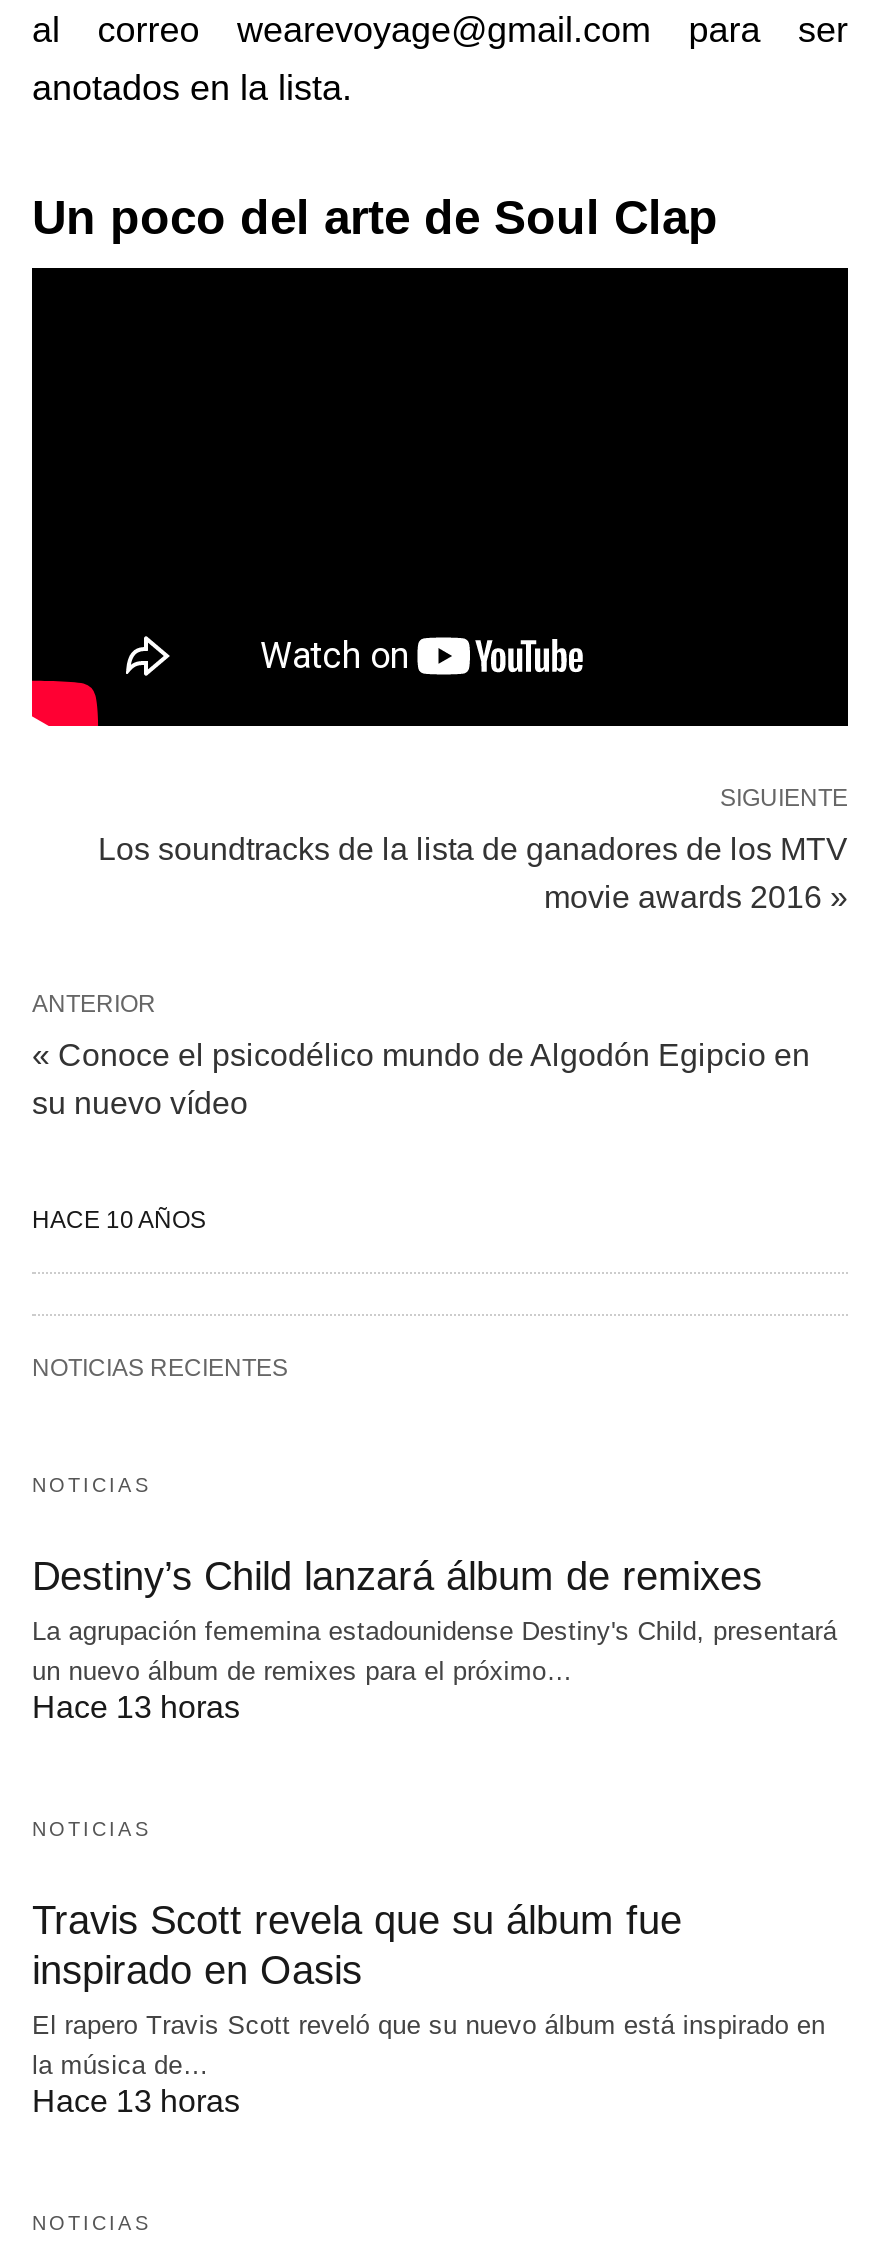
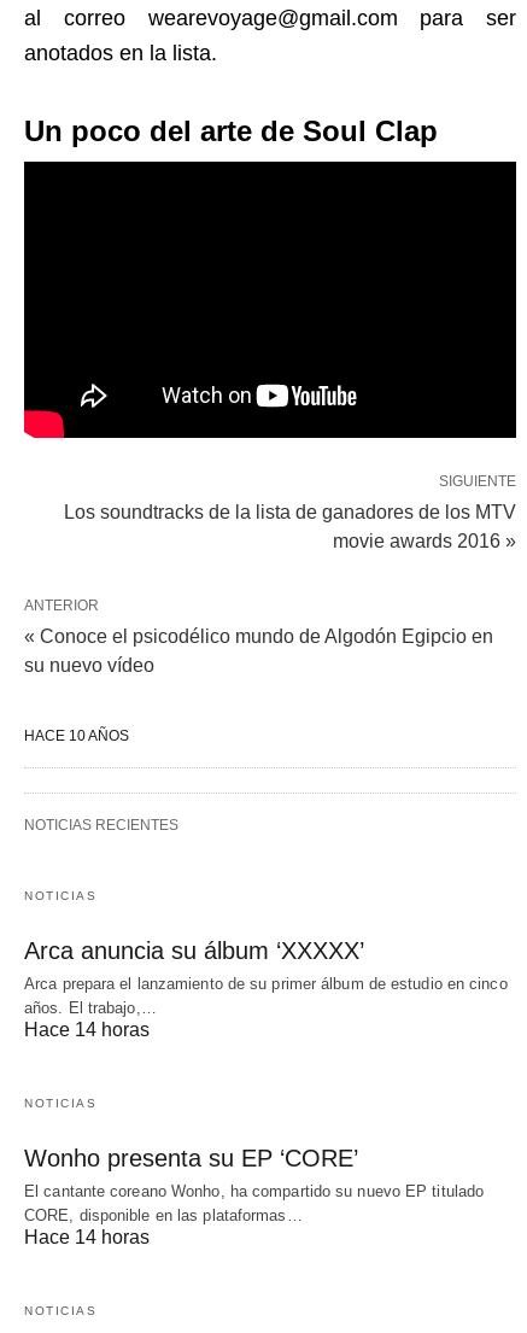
- Destiny’s Child lanzará álbum de remixes
- La agrupación fememina estadounidense Destiny's Child, presentará
- un nuevo álbum de remixes para el próximo…
- Hace 13 horas
+ Arca anuncia su álbum ‘XXXXX’
+ Arca prepara el lanzamiento de su primer álbum de estudio en cinco
+ años. El trabajo,…
+ Hace 14 horas

- Travis Scott revela que su álbum fue
- inspirado en Oasis
- El rapero Travis Scott reveló que su nuevo álbum está inspirado en
- la música de…
- Hace 13 horas
+ Wonho presenta su EP ‘CORE’
+ El cantante coreano Wonho, ha compartido su nuevo EP titulado
+ CORE, disponible en las plataformas…
+ Hace 14 horas
